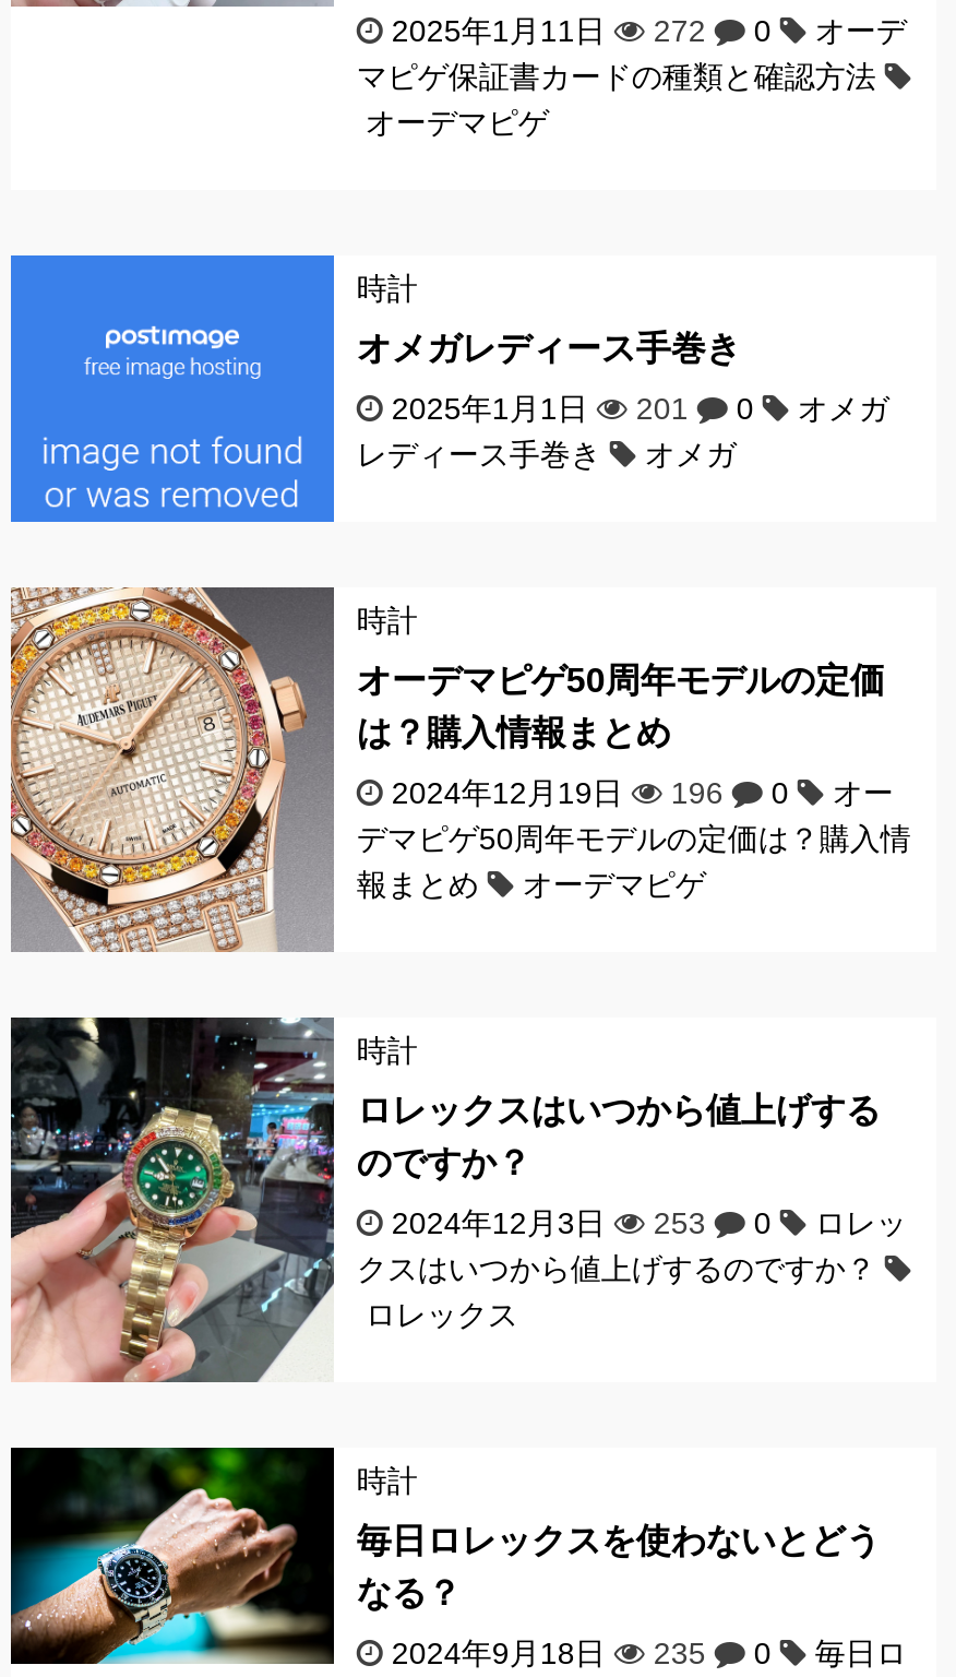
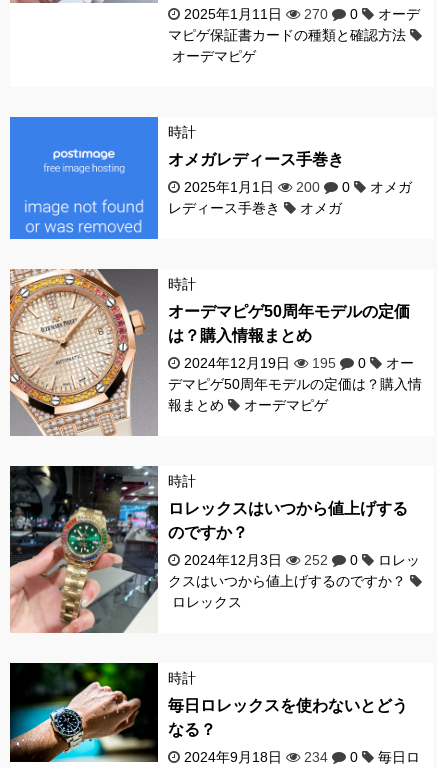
- 2025年1月11日 272 0 オーデ
+ 2025年1月11日 270 0 オーデ

- 2025年1月1日 201 0 オメガ
+ 2025年1月1日 200 0 オメガ

- 2024年12月19日 196 0 オー
+ 2024年12月19日 195 0 オー

- 2024年12月3日 253 0 ロレッ
+ 2024年12月3日 252 0 ロレッ

- 2024年9月18日 235 0 毎日ロ
+ 2024年9月18日 234 0 毎日ロ
